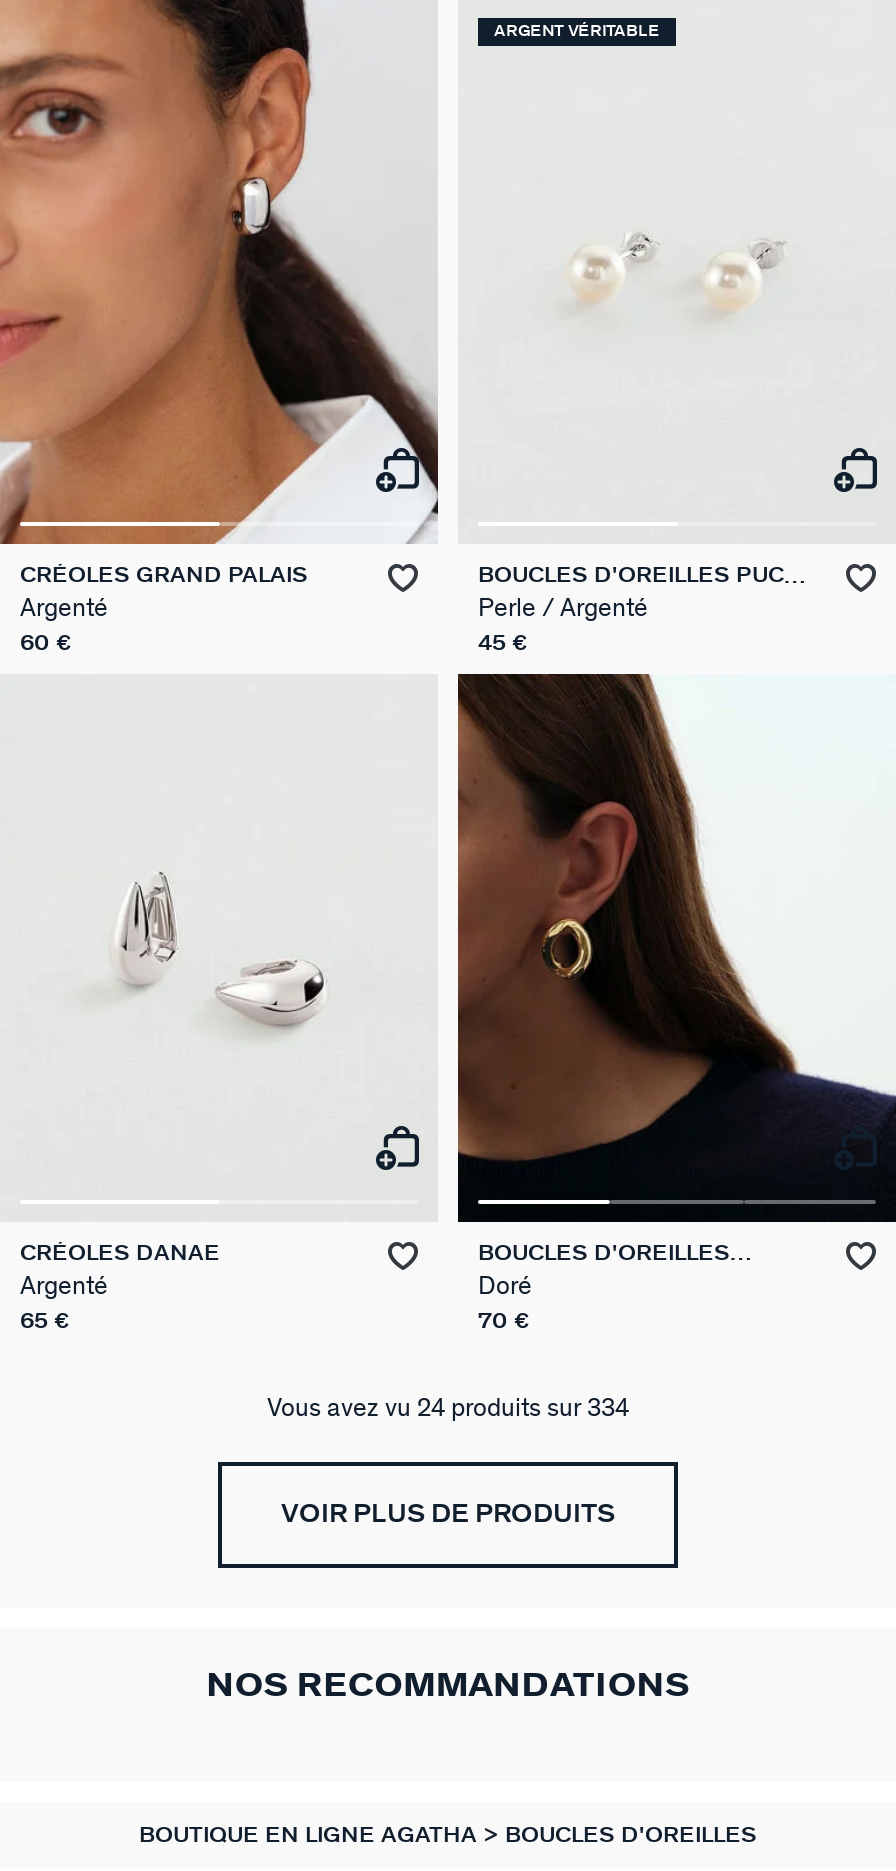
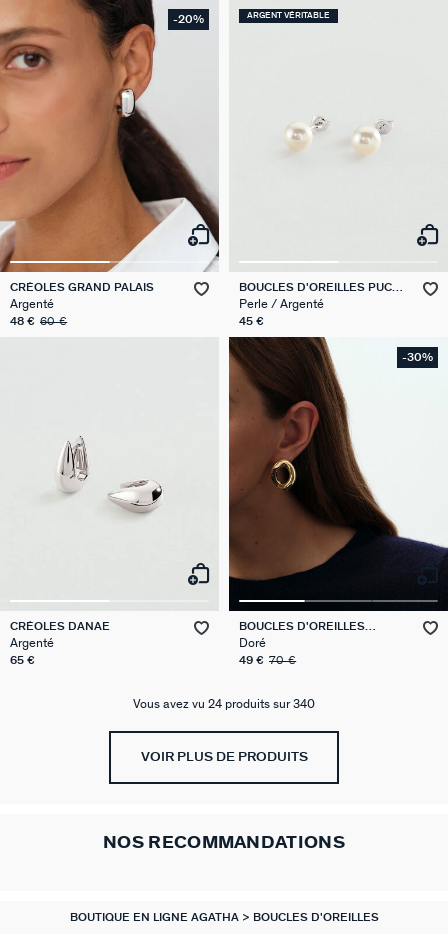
+ -20%

- 60 €
+ 48 € 60 €

+ -30%

- 70 €
+ 49 € 70 €

- Vous avez vu 24 produits sur 334
+ Vous avez vu 24 produits sur 340
